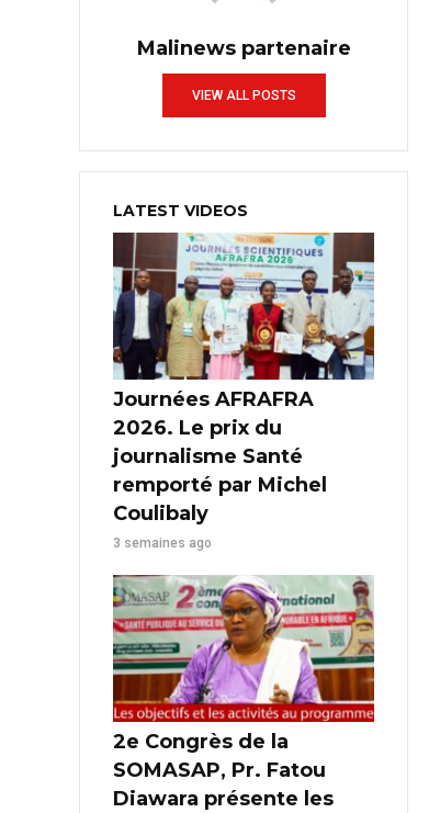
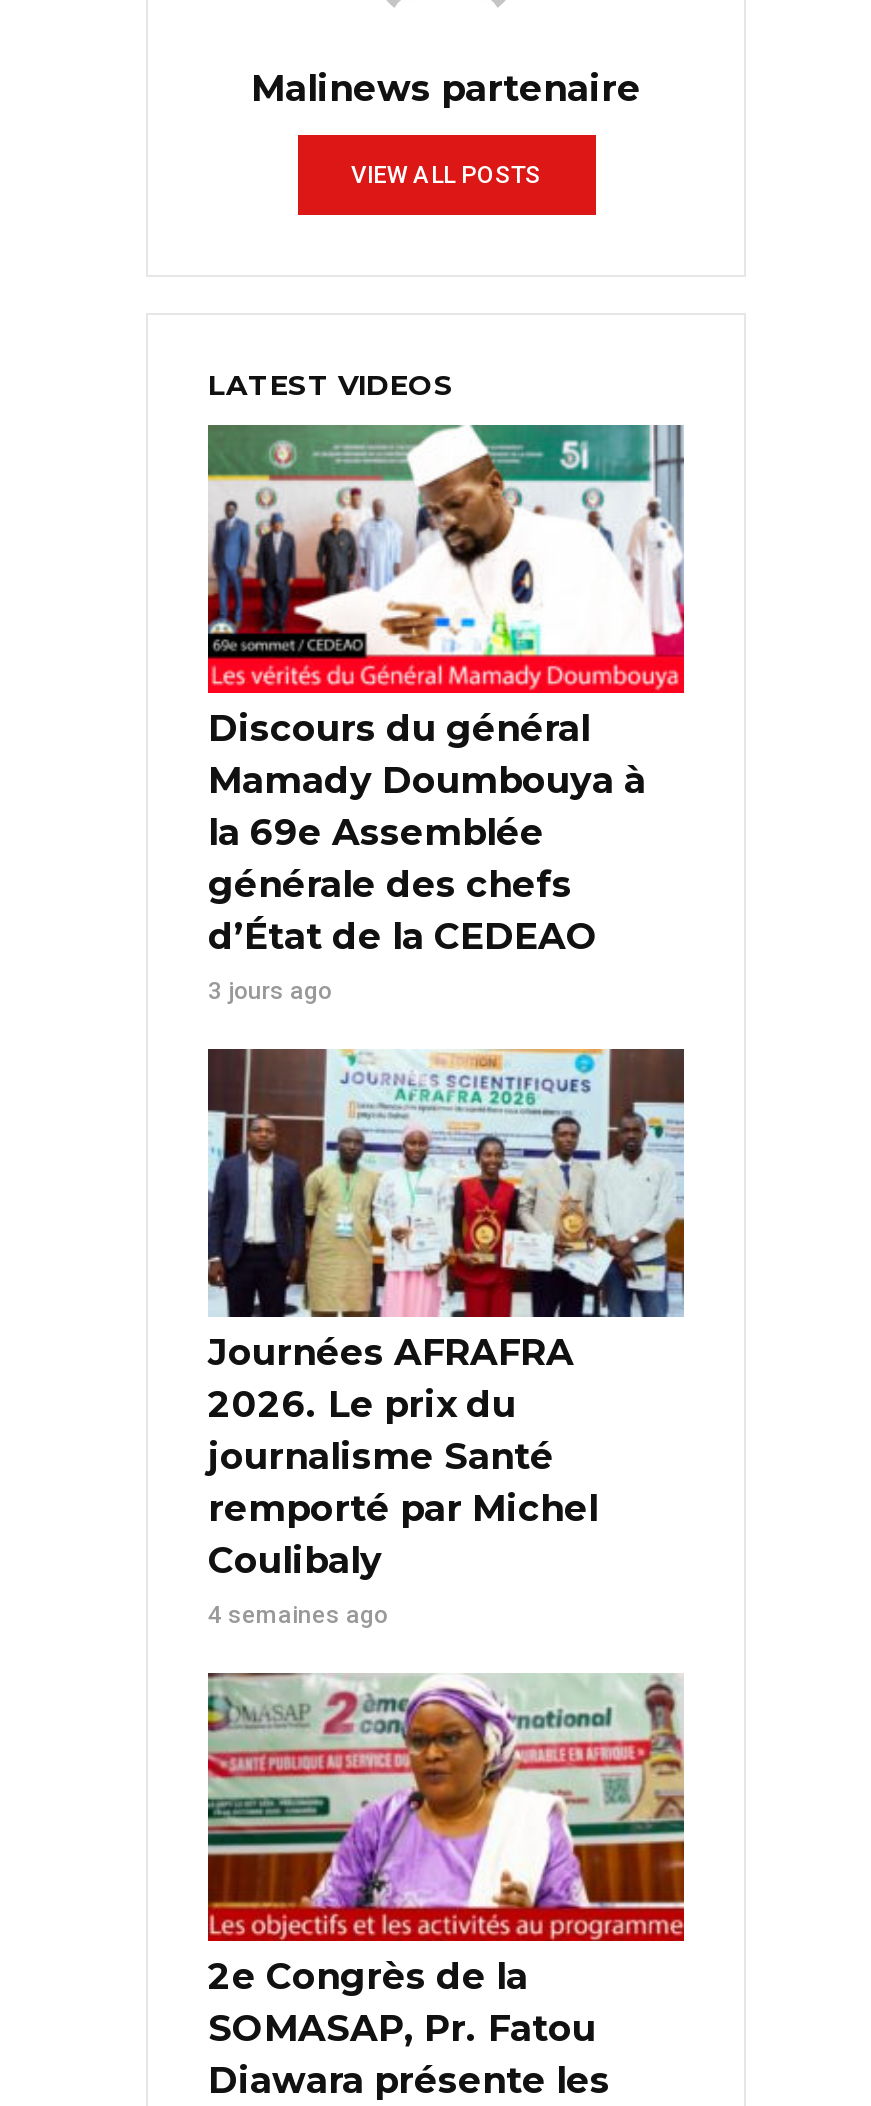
+ [image]
+ Discours du général
+ Mamady Doumbouya à
+ la 69e Assemblée
+ générale des chefs
+ d’État de la CEDEAO
+ 3 jours ago

- 3 semaines ago
+ 4 semaines ago
